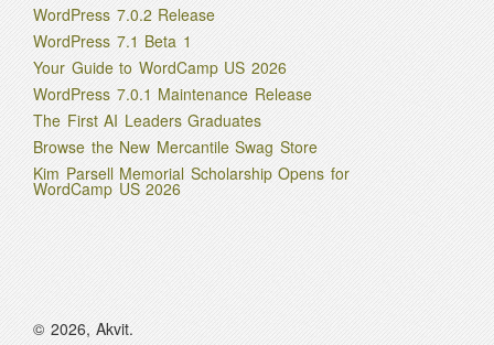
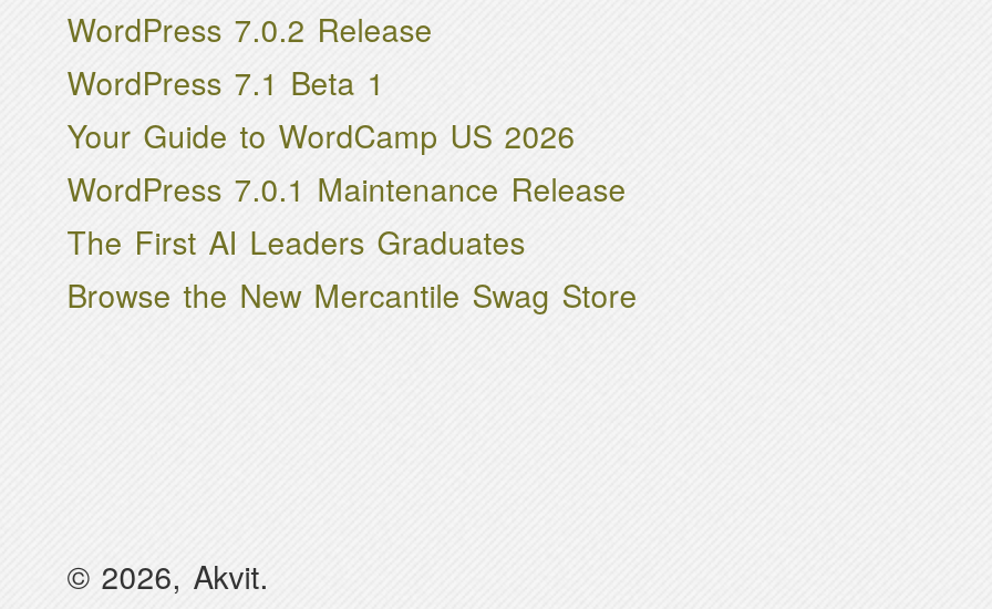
- Kim Parsell Memorial Scholarship Opens for
- WordCamp US 2026
